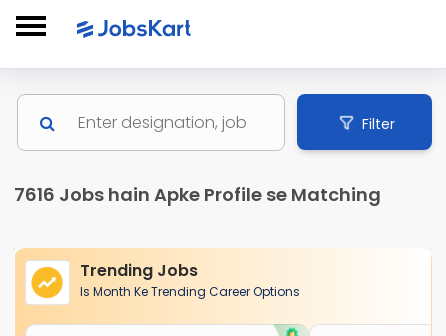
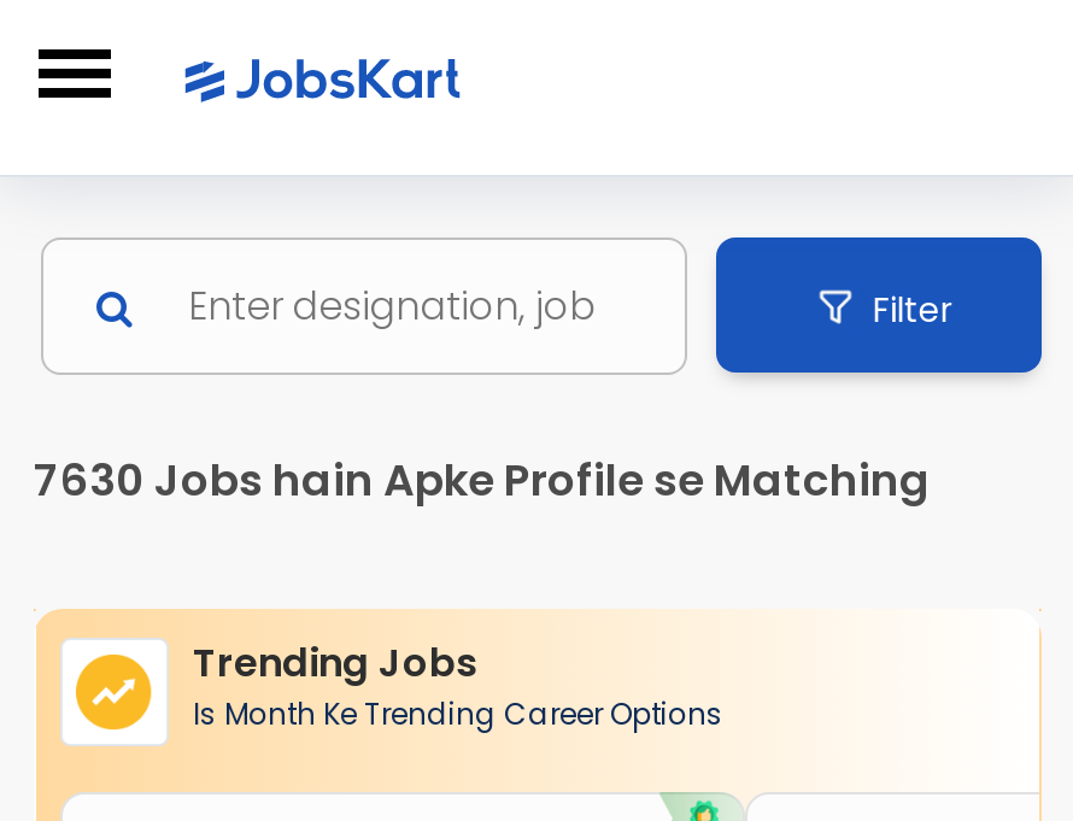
- 7616 Jobs hain Apke Profile se Matching
+ 7630 Jobs hain Apke Profile se Matching
